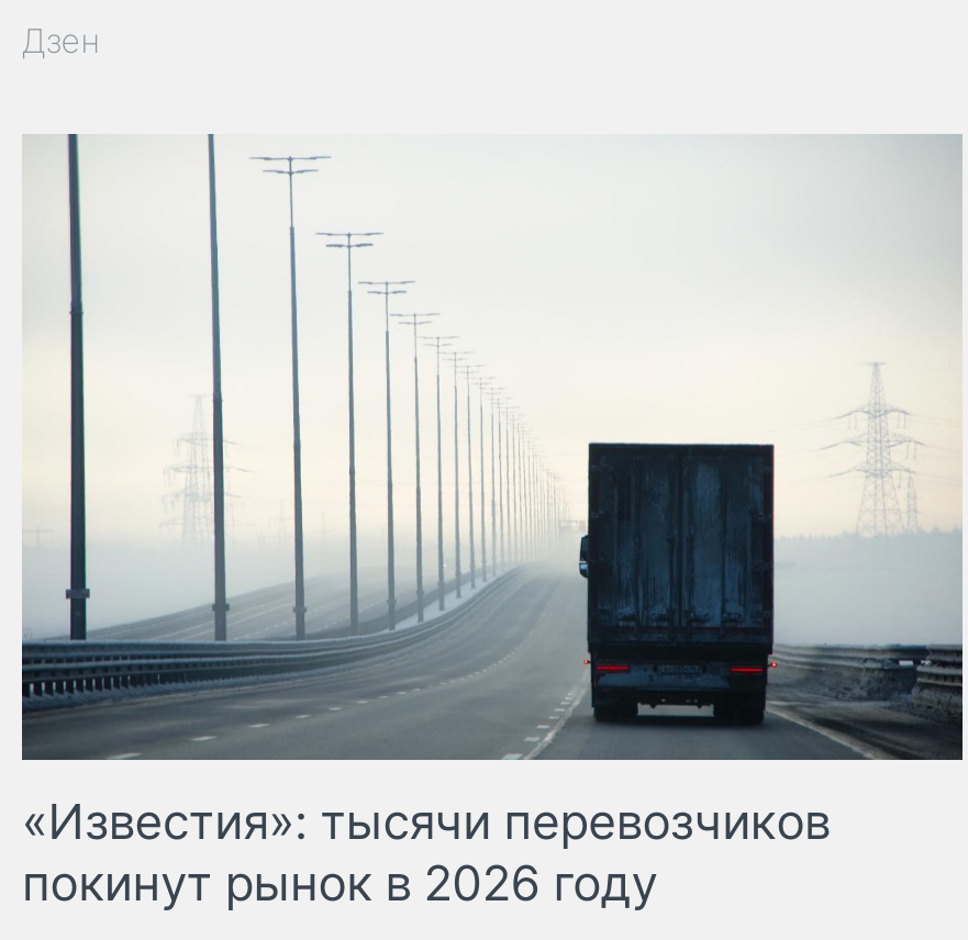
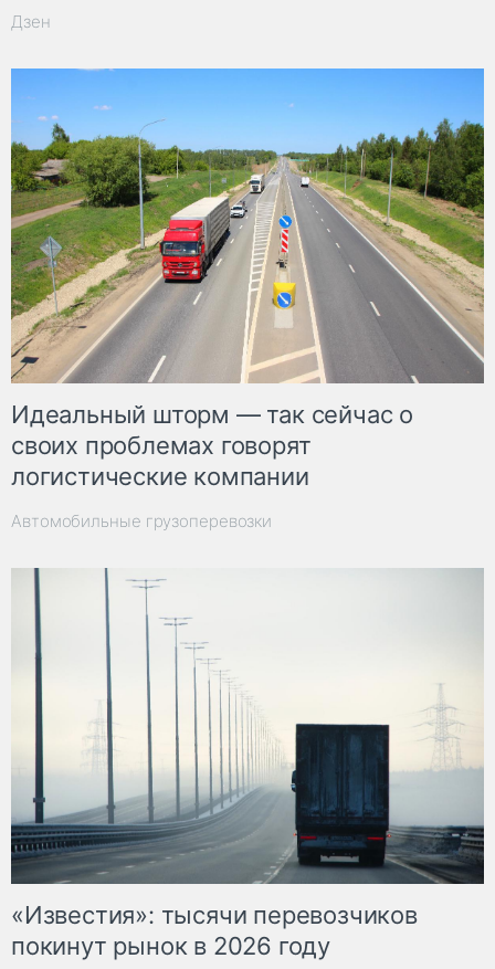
+ [image]
+ Идеальный шторм — так сейчас о
+ своих проблемах говорят
+ логистические компании
+ Автомобильные грузоперевозки
